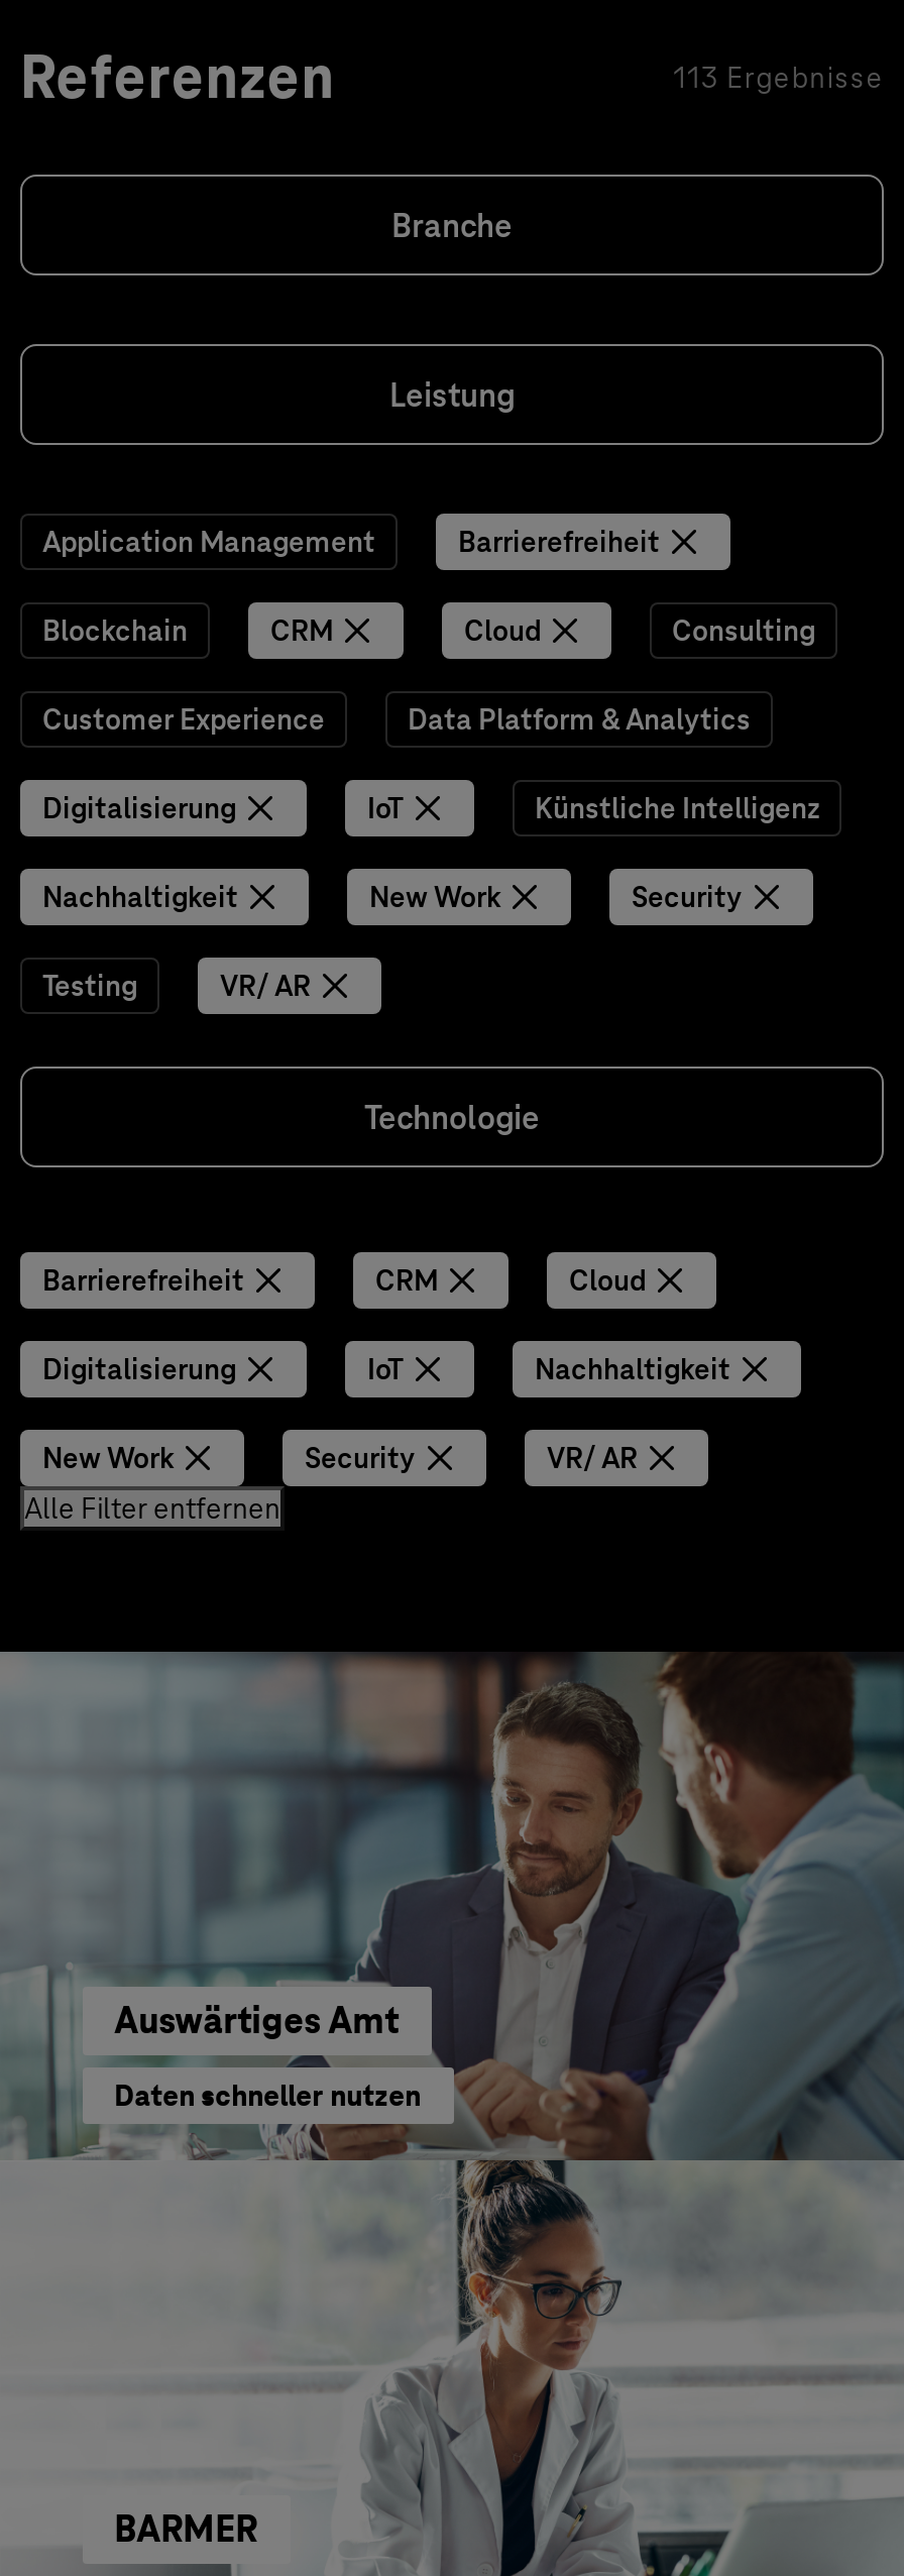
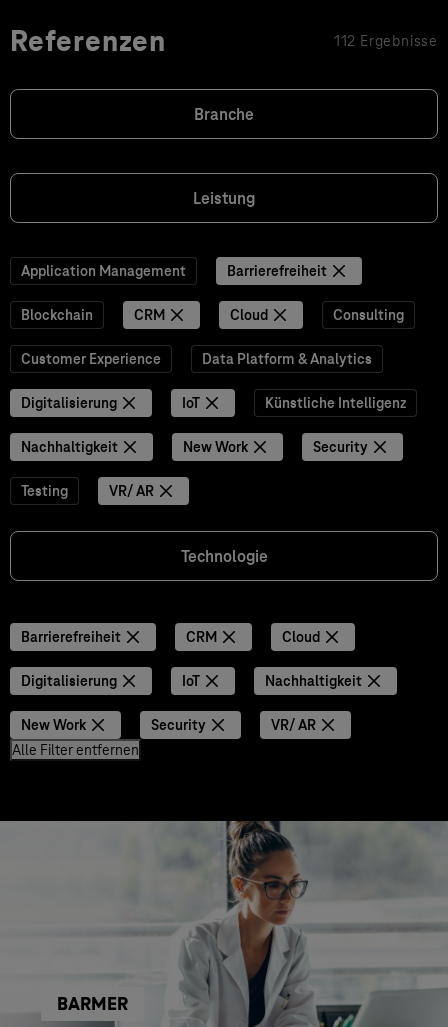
- 113 Ergebnisse
+ 112 Ergebnisse

- [image]
- Auswärtiges Amt
- Daten schneller nutzen
